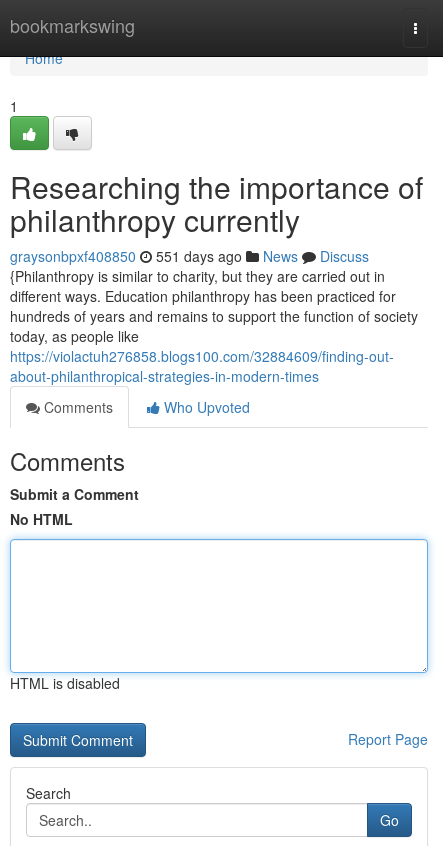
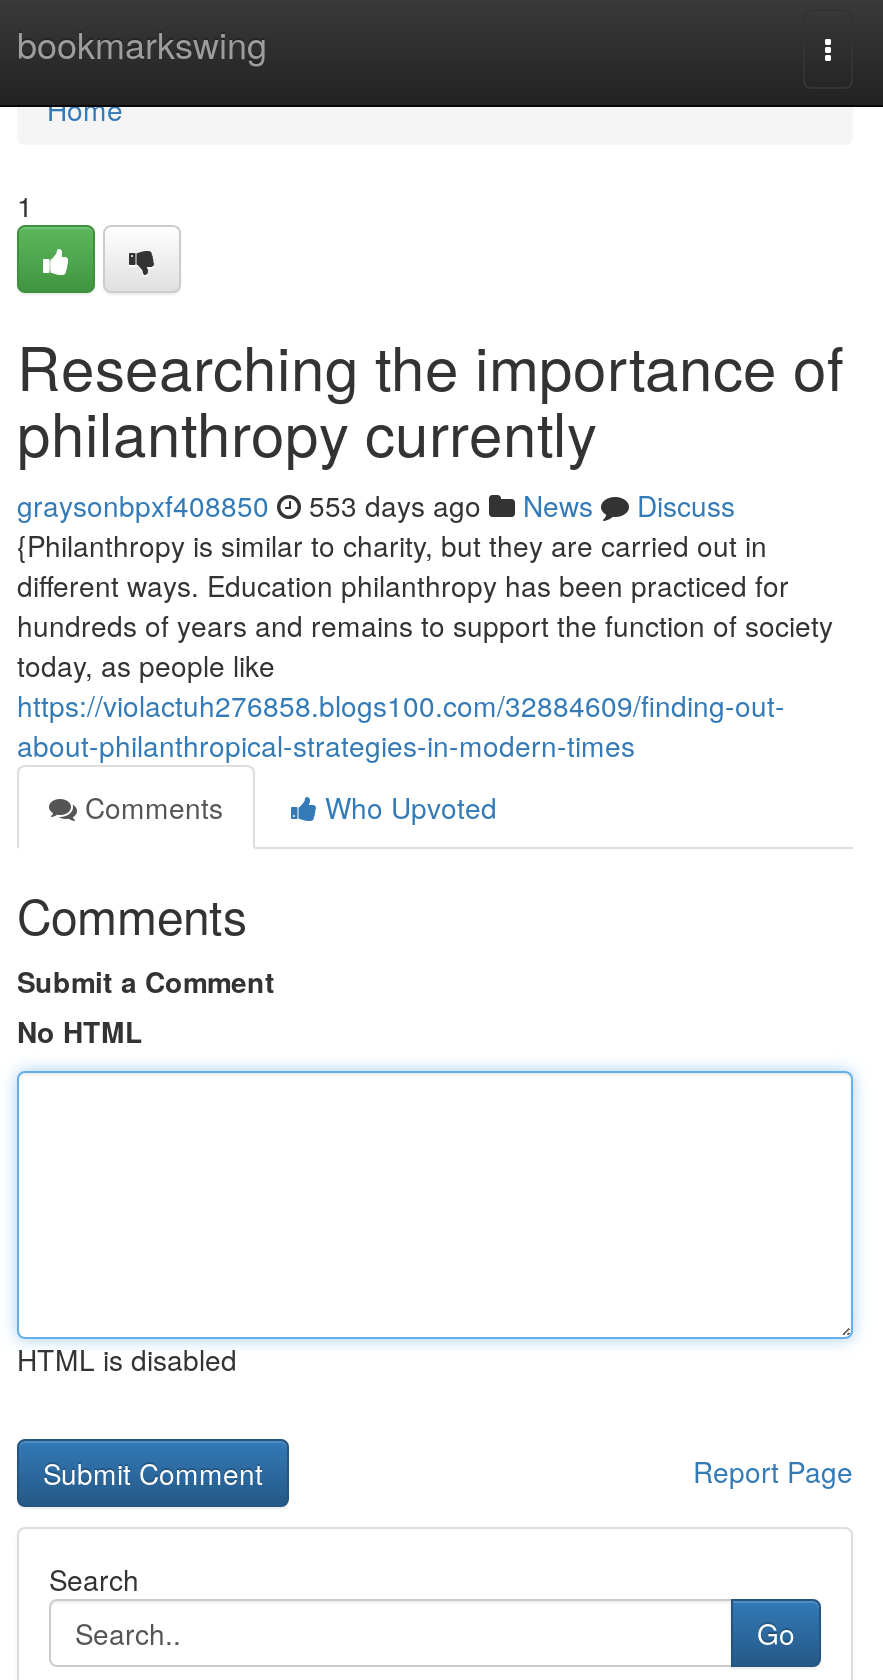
- graysonbpxf408850 551 days ago News Discuss
+ graysonbpxf408850 553 days ago News Discuss
